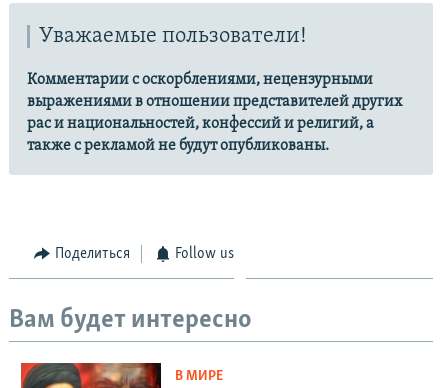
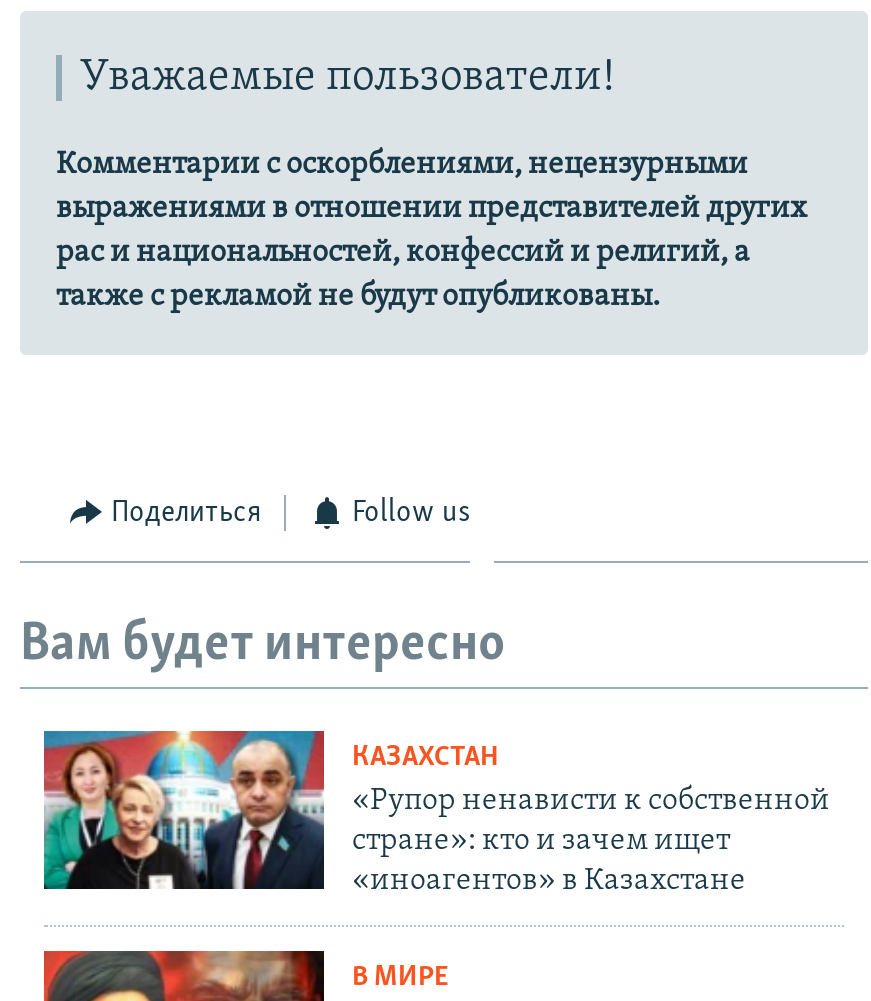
+ [image]
+ КАЗАХСТАН
+ «Рупор ненависти к собственной
+ стране»: кто и зачем ищет
+ «иноагентов» в Казахстане
